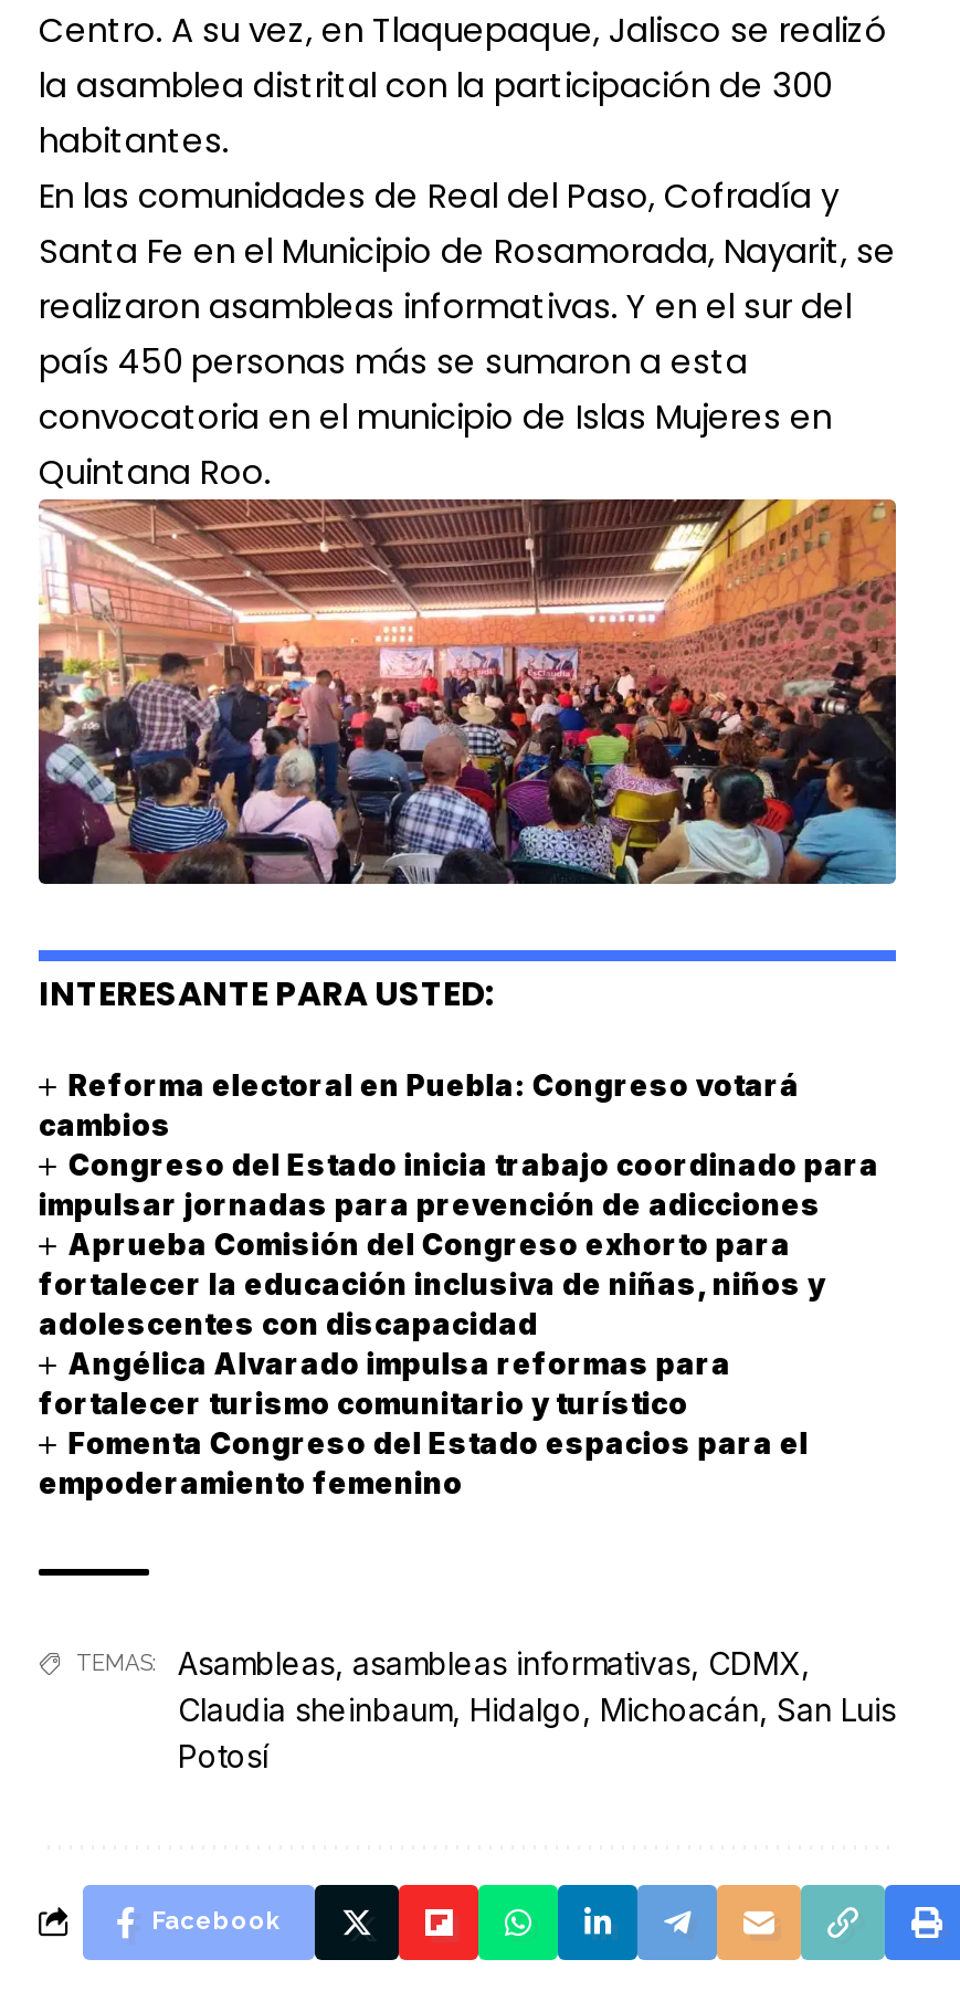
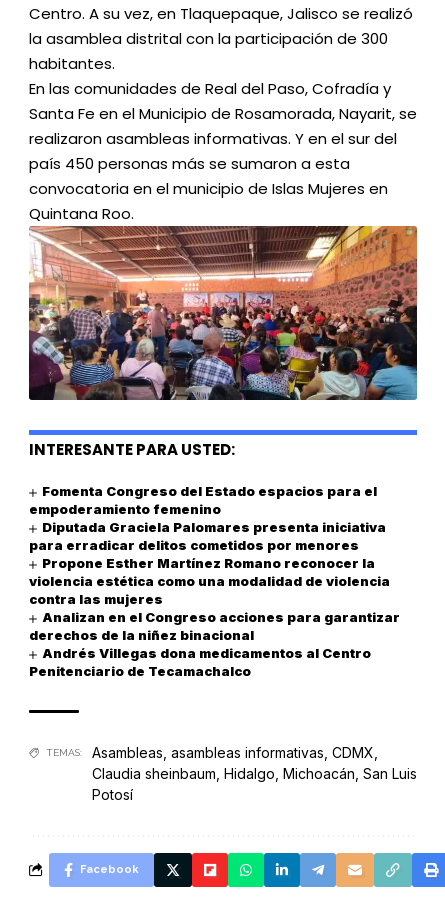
- Reforma electoral en Puebla: Congreso votará
- cambios
- Congreso del Estado inicia trabajo coordinado para
- impulsar jornadas para prevención de adicciones
- Aprueba Comisión del Congreso exhorto para
- fortalecer la educación inclusiva de niñas, niños y
- adolescentes con discapacidad
- Angélica Alvarado impulsa reformas para
- fortalecer turismo comunitario y turístico

moved up: Fomenta Congreso del Estado espacios para el | empoderamiento femenino

+ Diputada Graciela Palomares presenta iniciativa
+ para erradicar delitos cometidos por menores
+ Propone Esther Martínez Romano reconocer la
+ violencia estética como una modalidad de violencia
+ contra las mujeres
+ Analizan en el Congreso acciones para garantizar
+ derechos de la niñez binacional
+ Andrés Villegas dona medicamentos al Centro
+ Penitenciario de Tecamachalco
